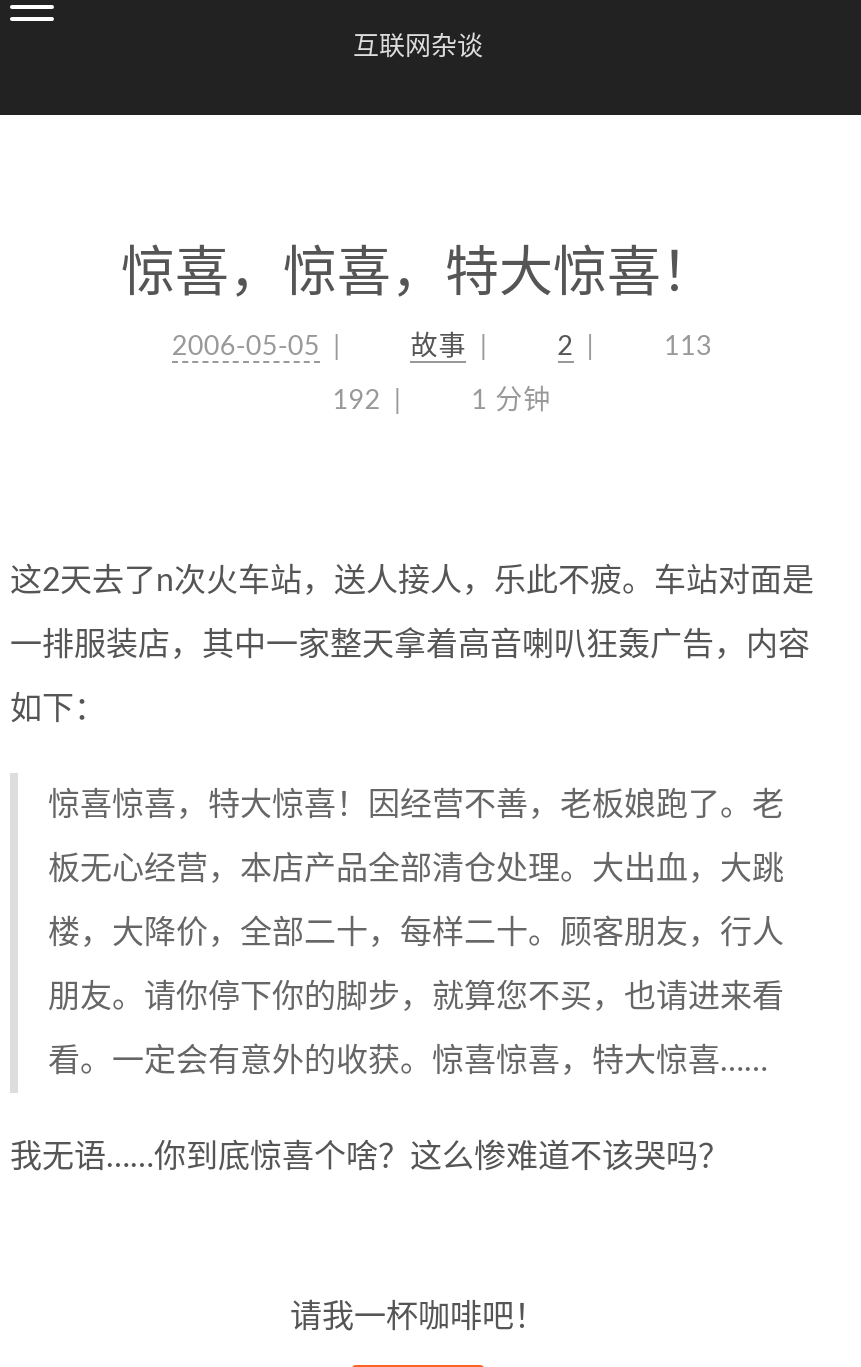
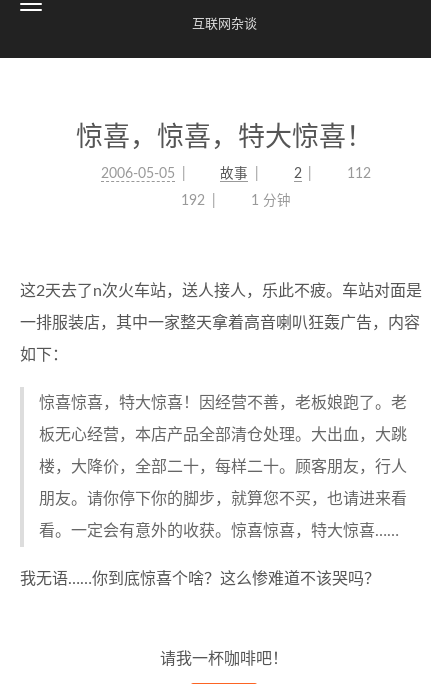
- 113
+ 112
